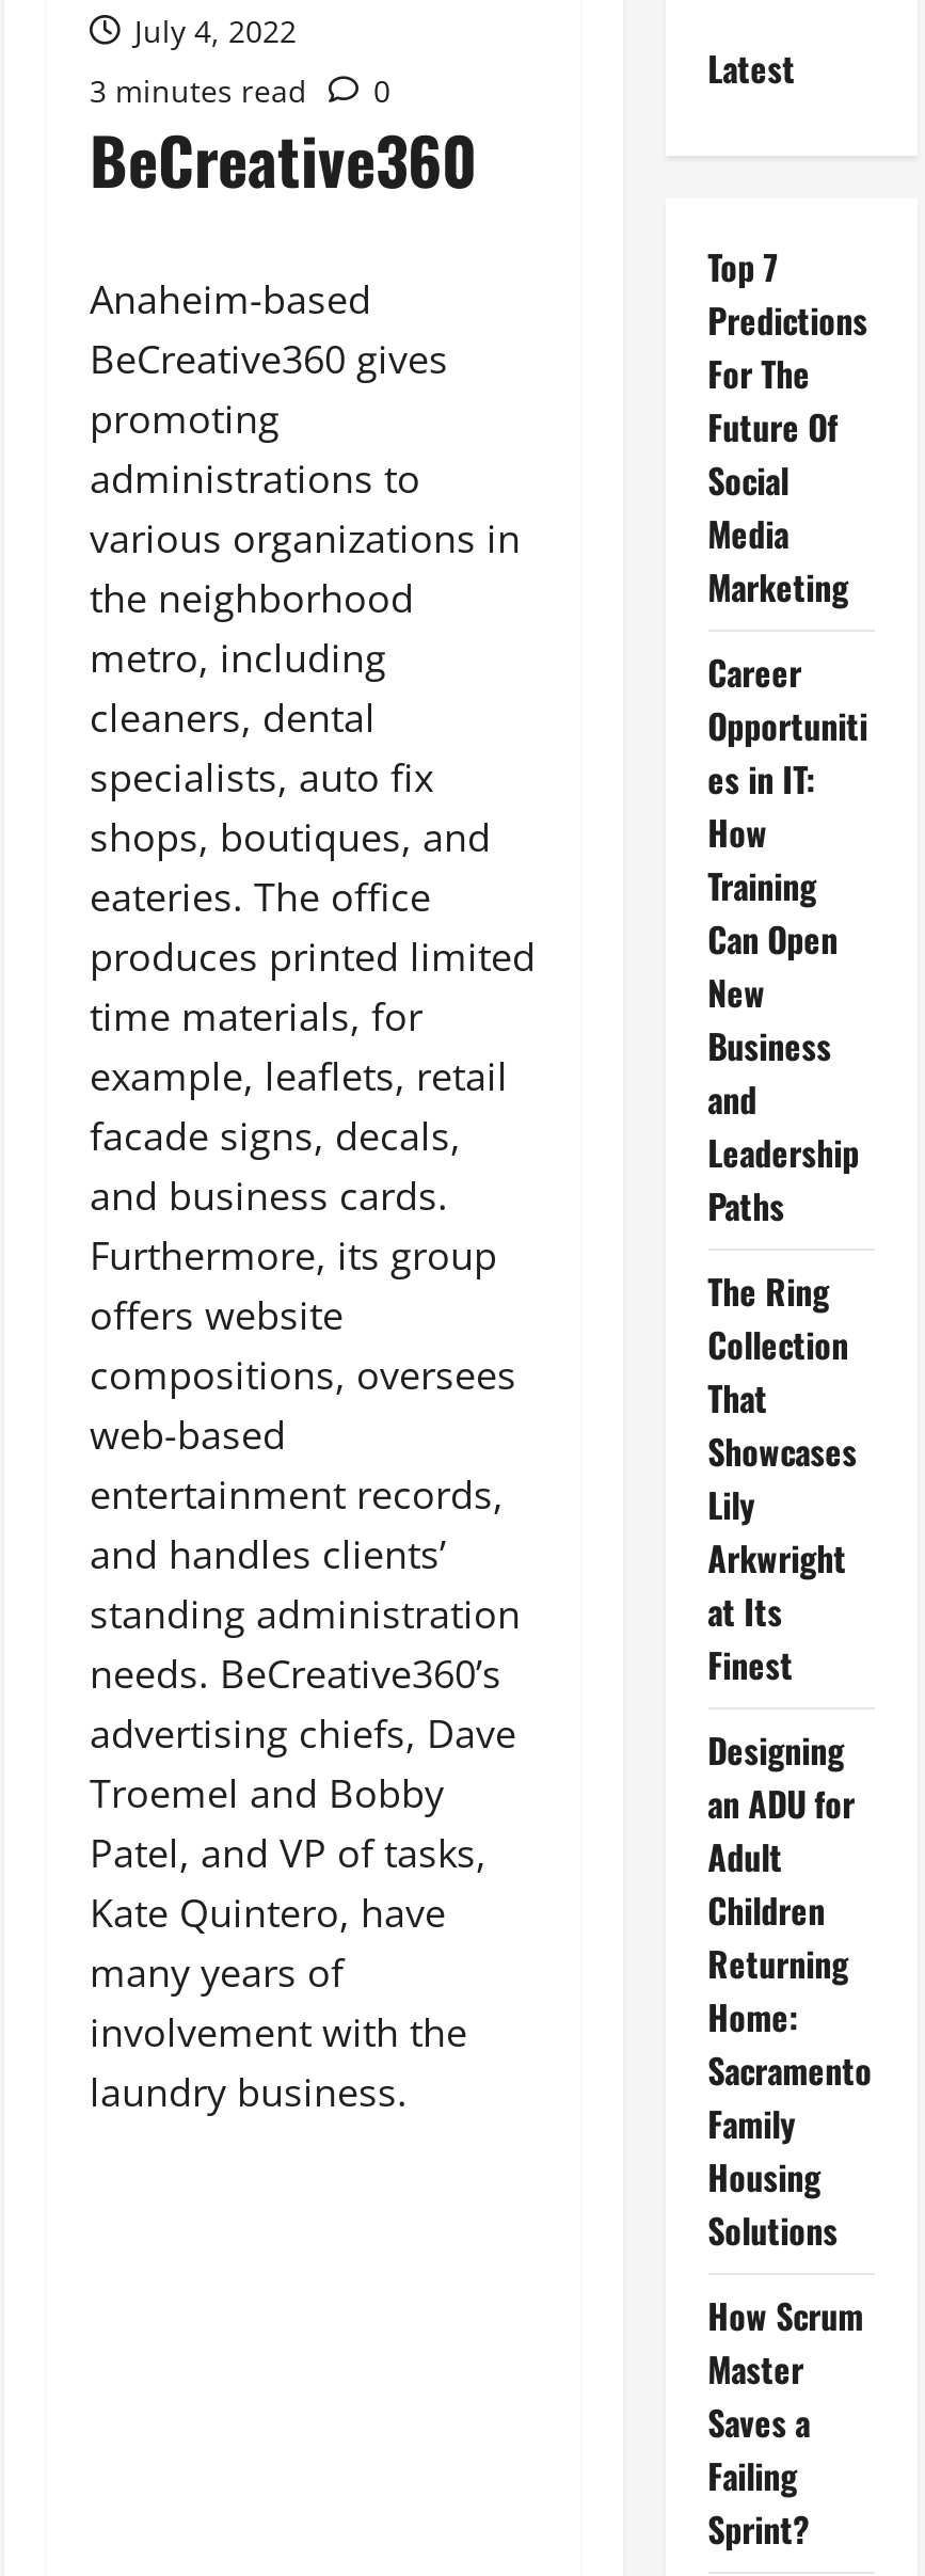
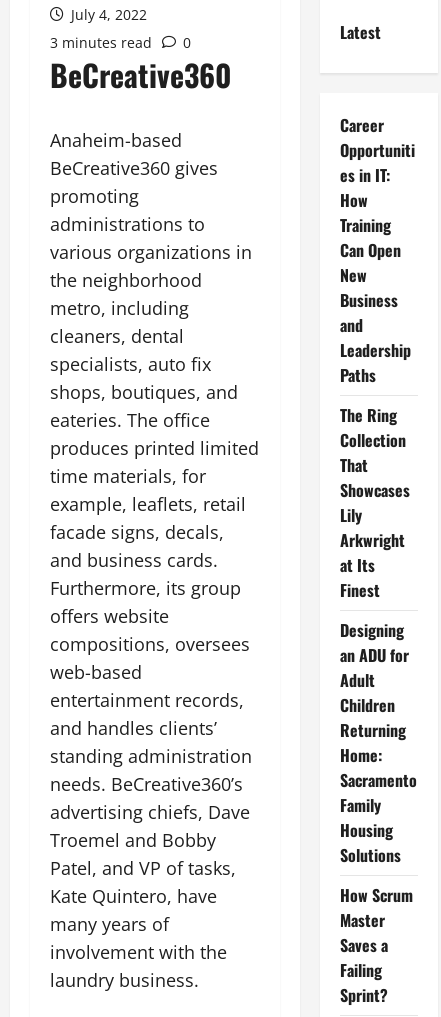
- Top 7
- Predictions
- For The
- Future Of
- Social
- Media
- Marketing
